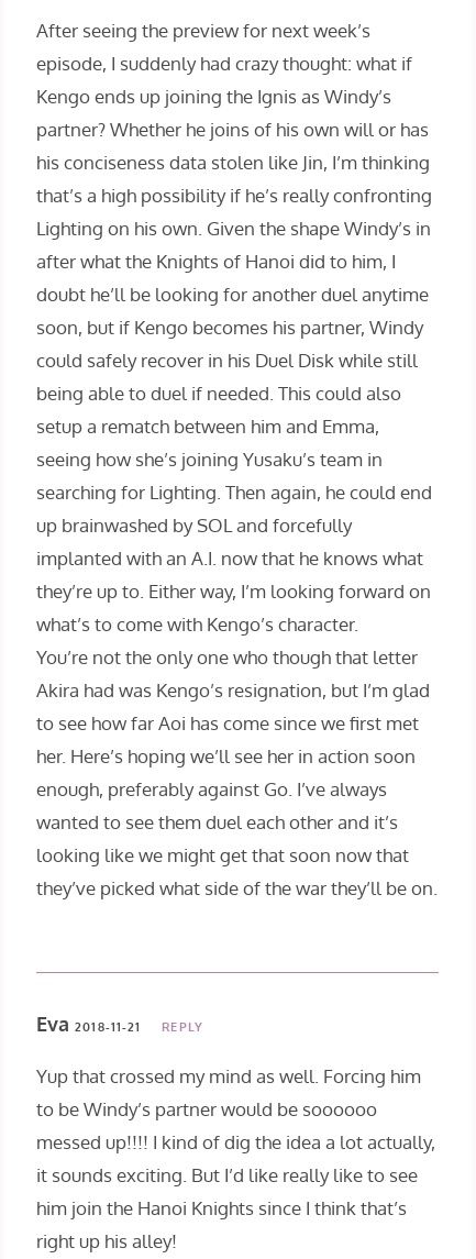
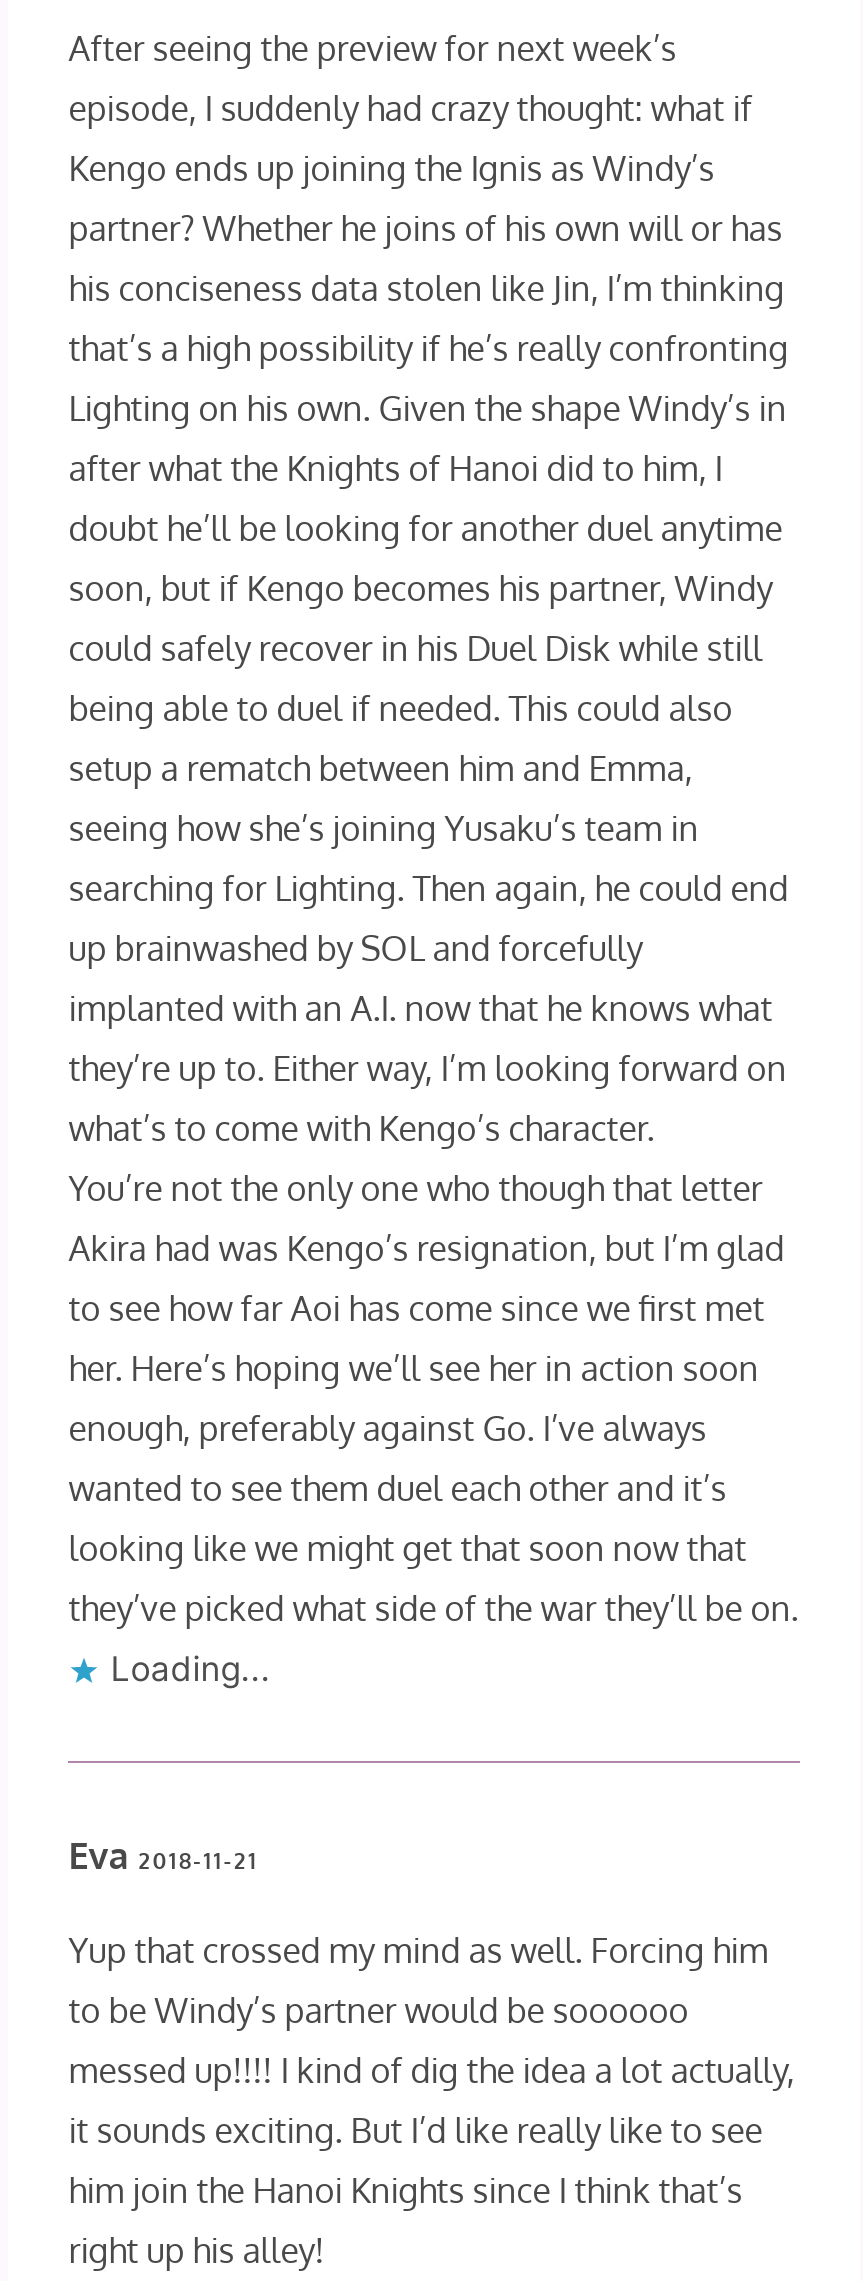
+ Loading...

- REPLY
